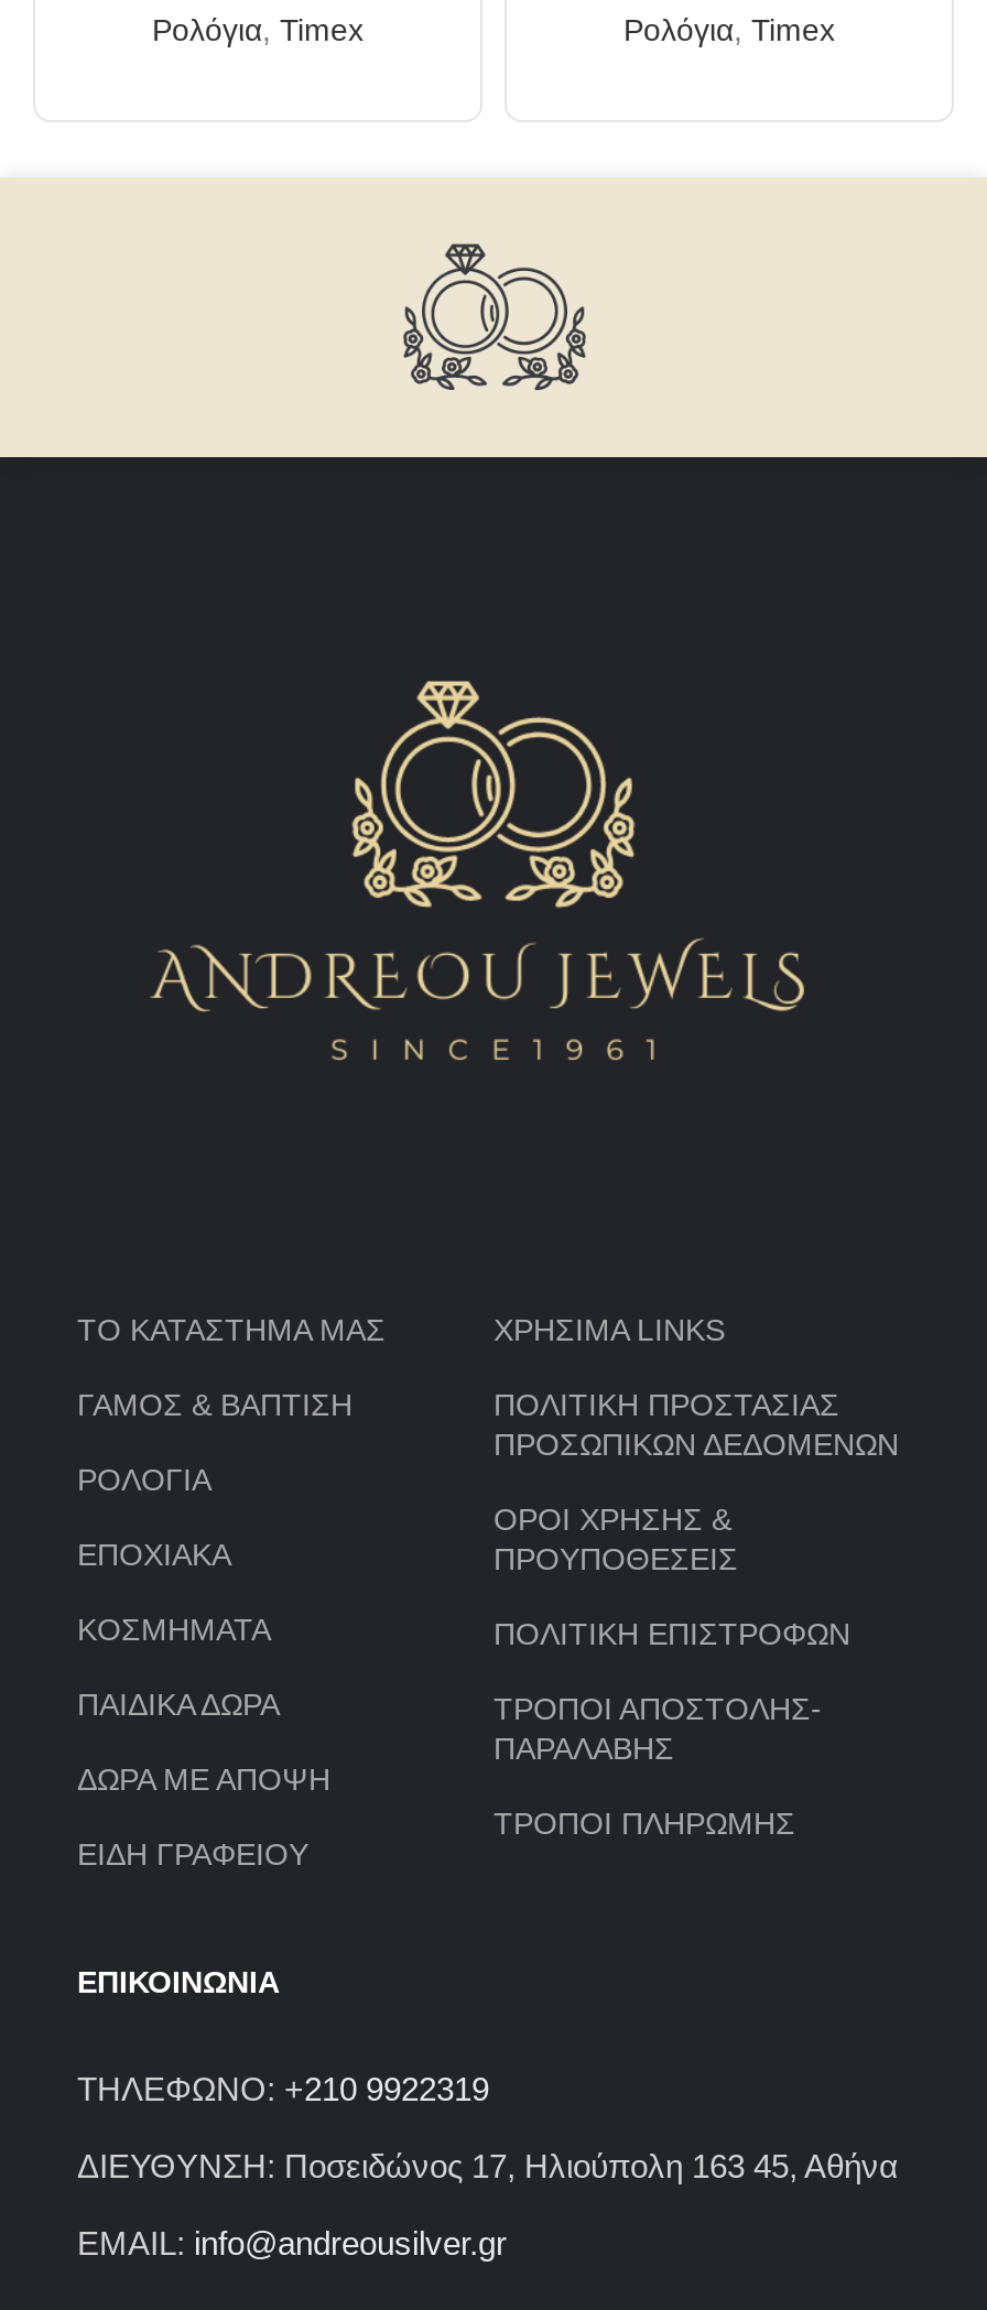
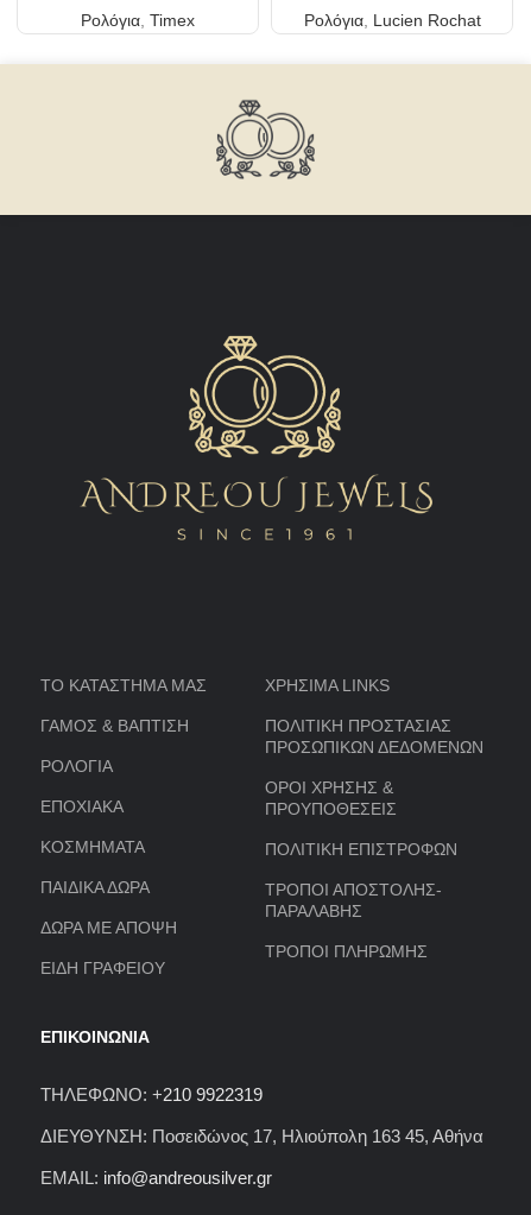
- Ρολόγια, Timex
+ Ρολόγια, Lucien Rochat
